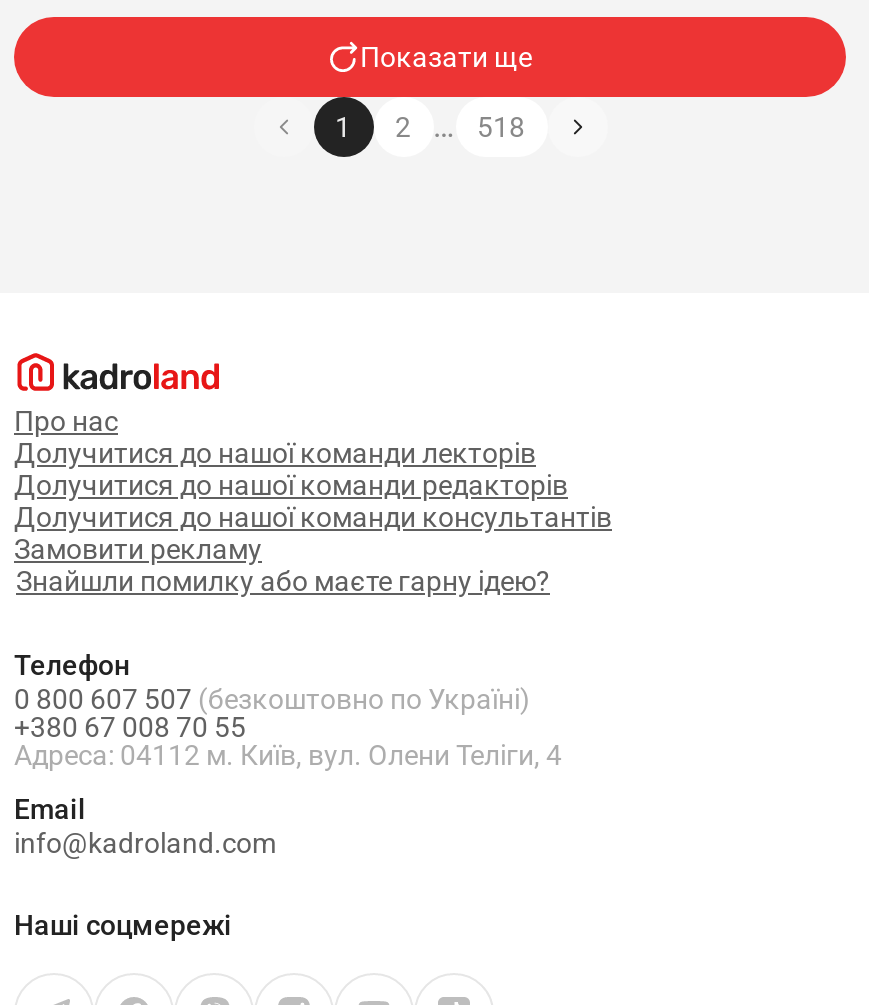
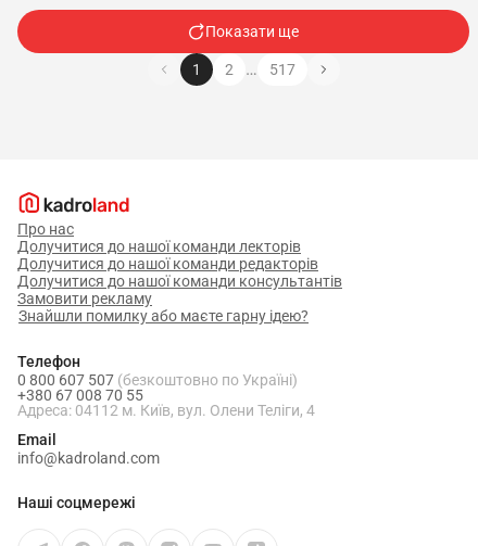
- 518
+ 517
